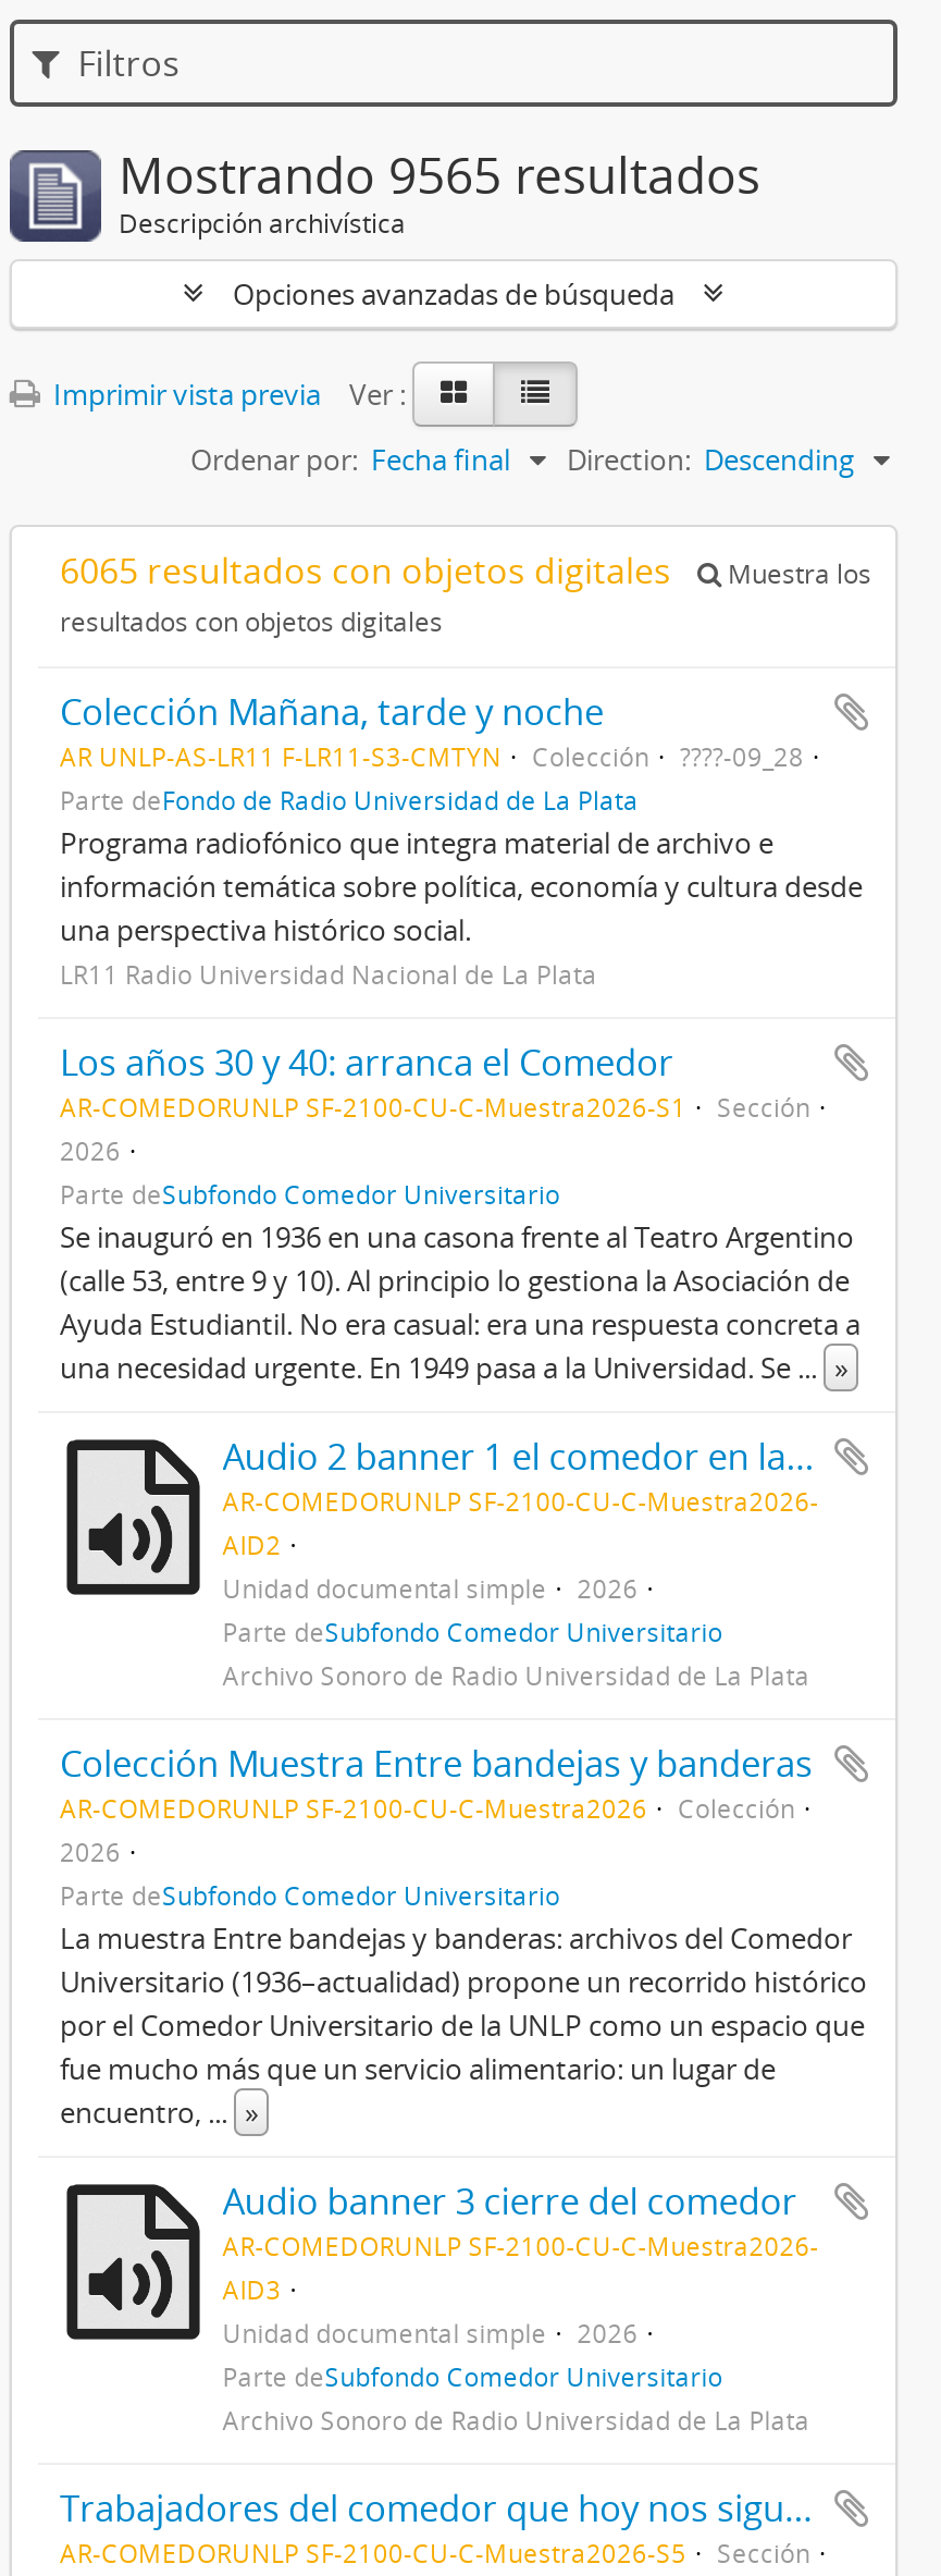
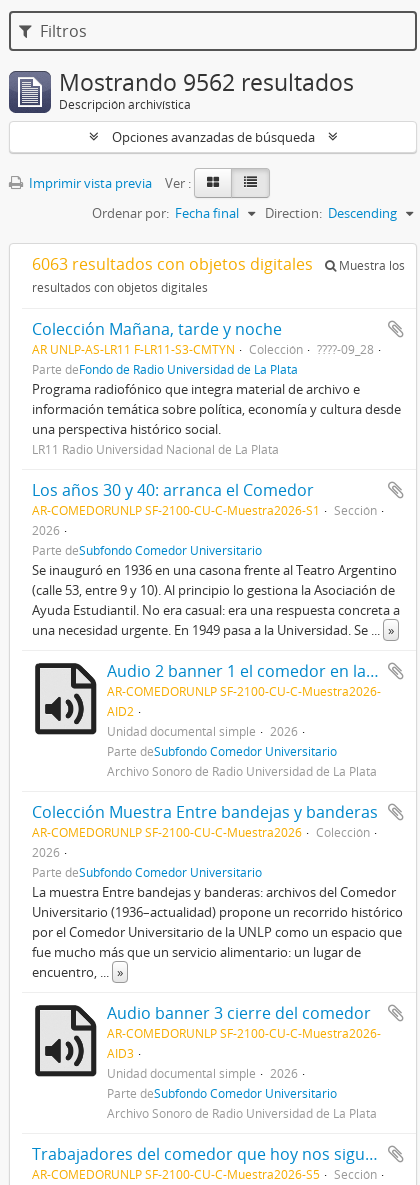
- Mostrando 9565 resultados
+ Mostrando 9562 resultados

- 6065 resultados con objetos digitales
+ 6063 resultados con objetos digitales
